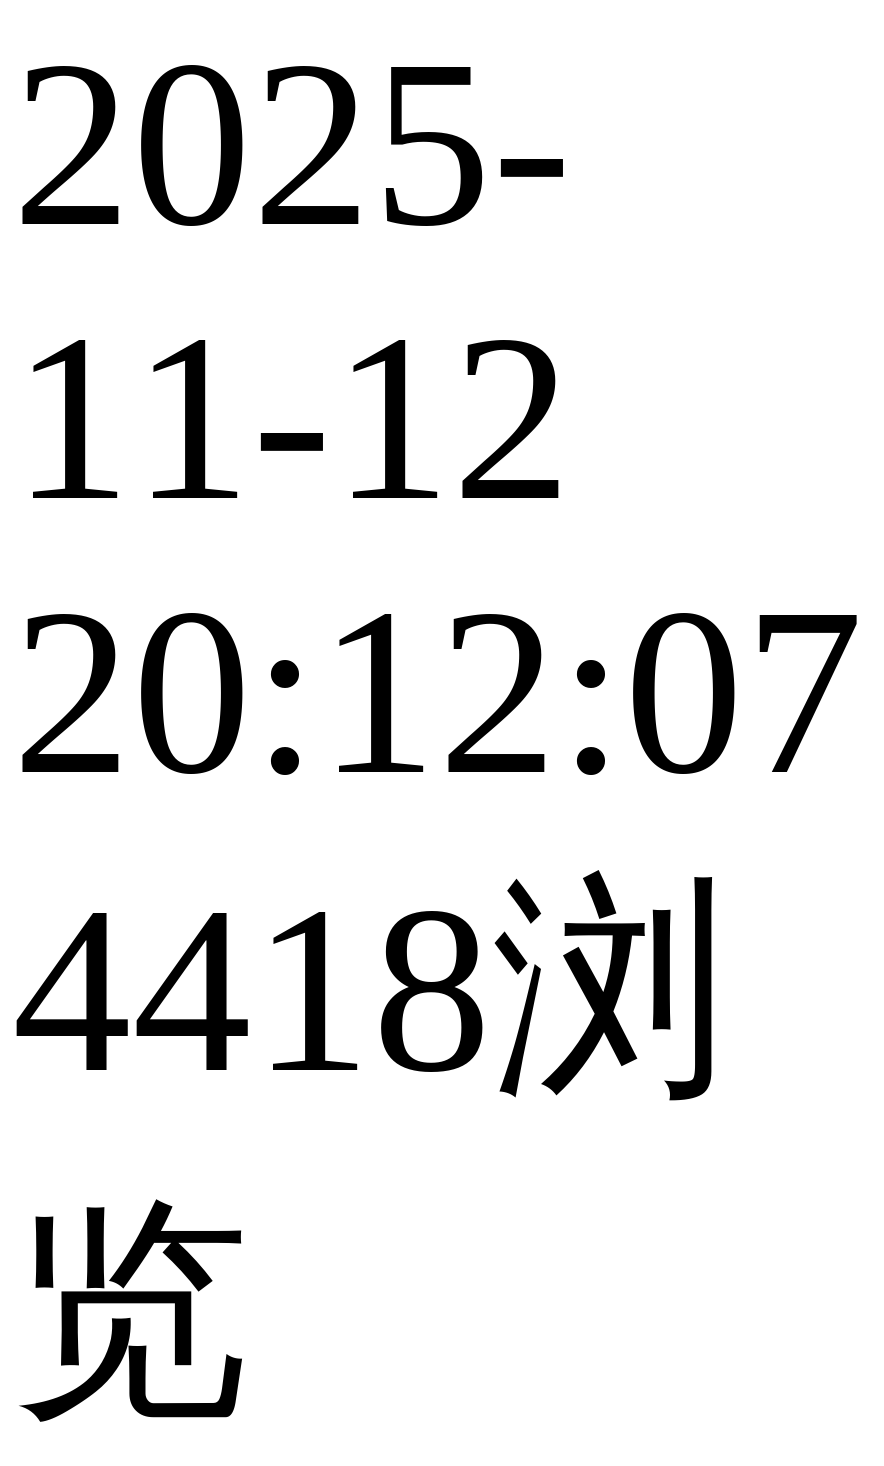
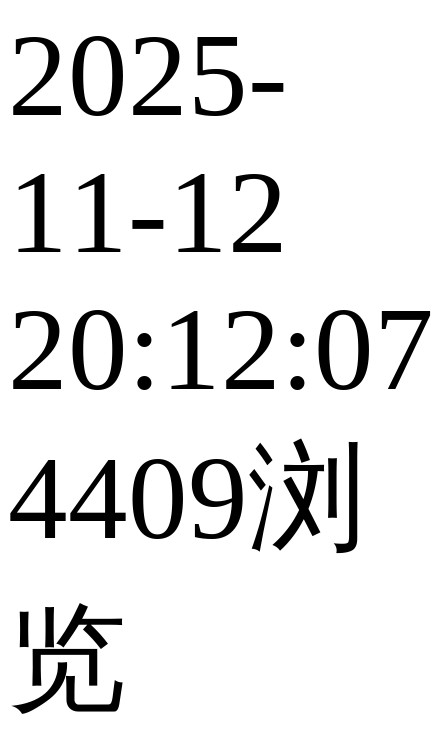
- 4418浏
+ 4409浏
